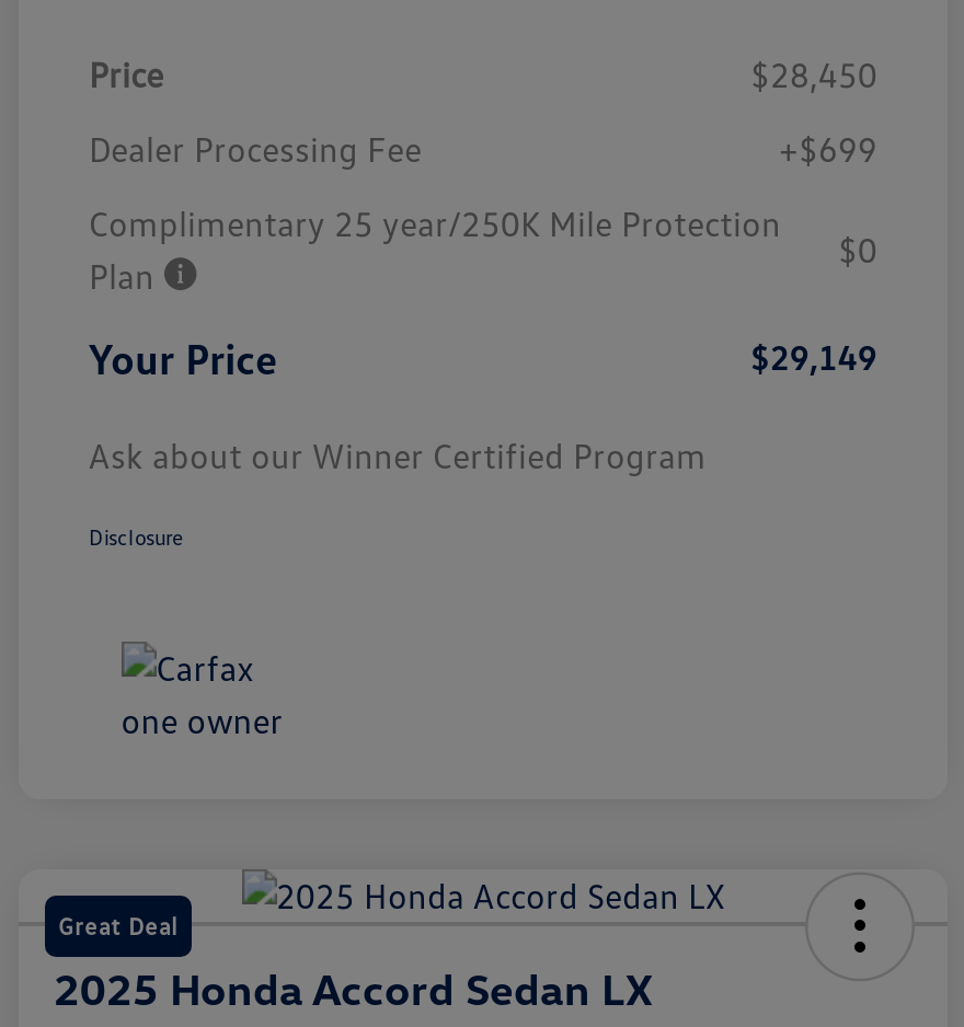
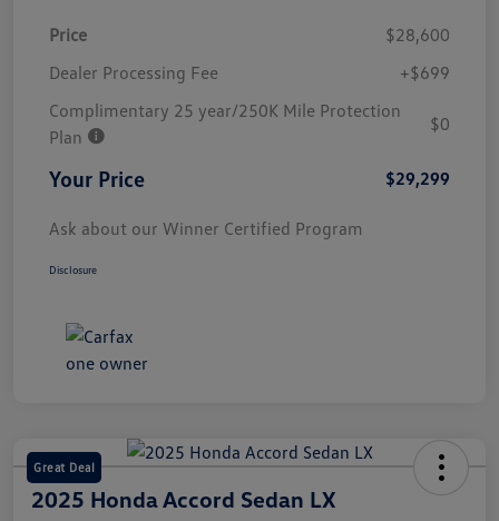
- $28,450
+ $28,600

- $29,149
+ $29,299
